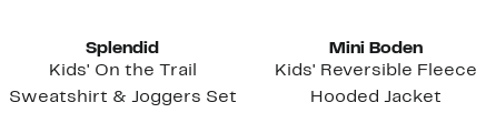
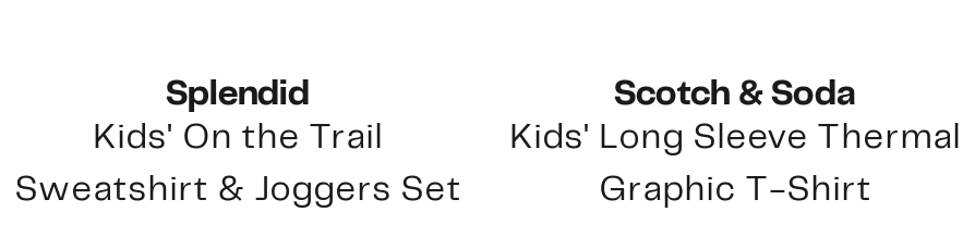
- Mini Boden
- Kids' Reversible Fleece
+ Scotch & Soda
+ Kids' Long Sleeve Thermal

- Hooded Jacket
+ Graphic T-Shirt
